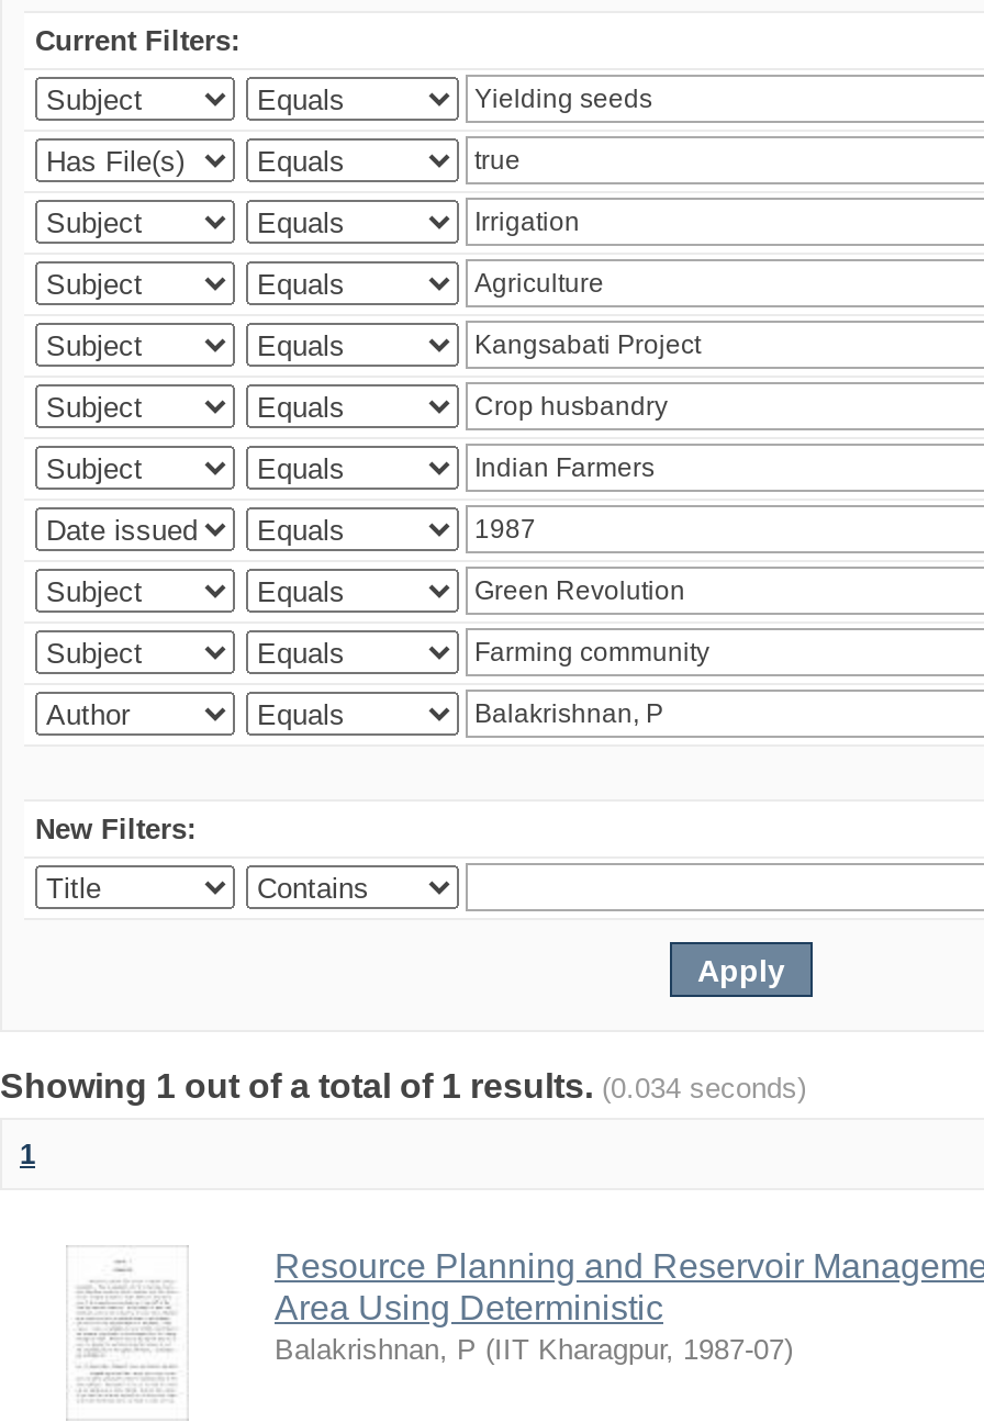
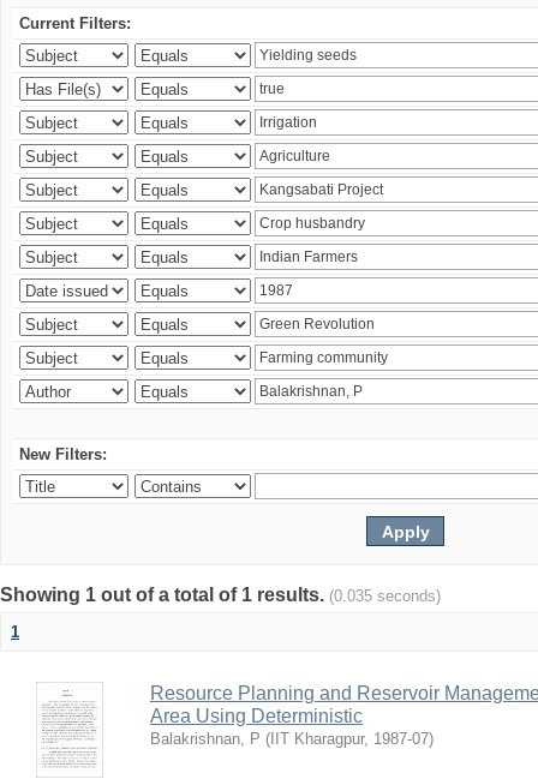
- Showing 1 out of a total of 1 results. (0.034 seconds)
+ Showing 1 out of a total of 1 results. (0.035 seconds)
